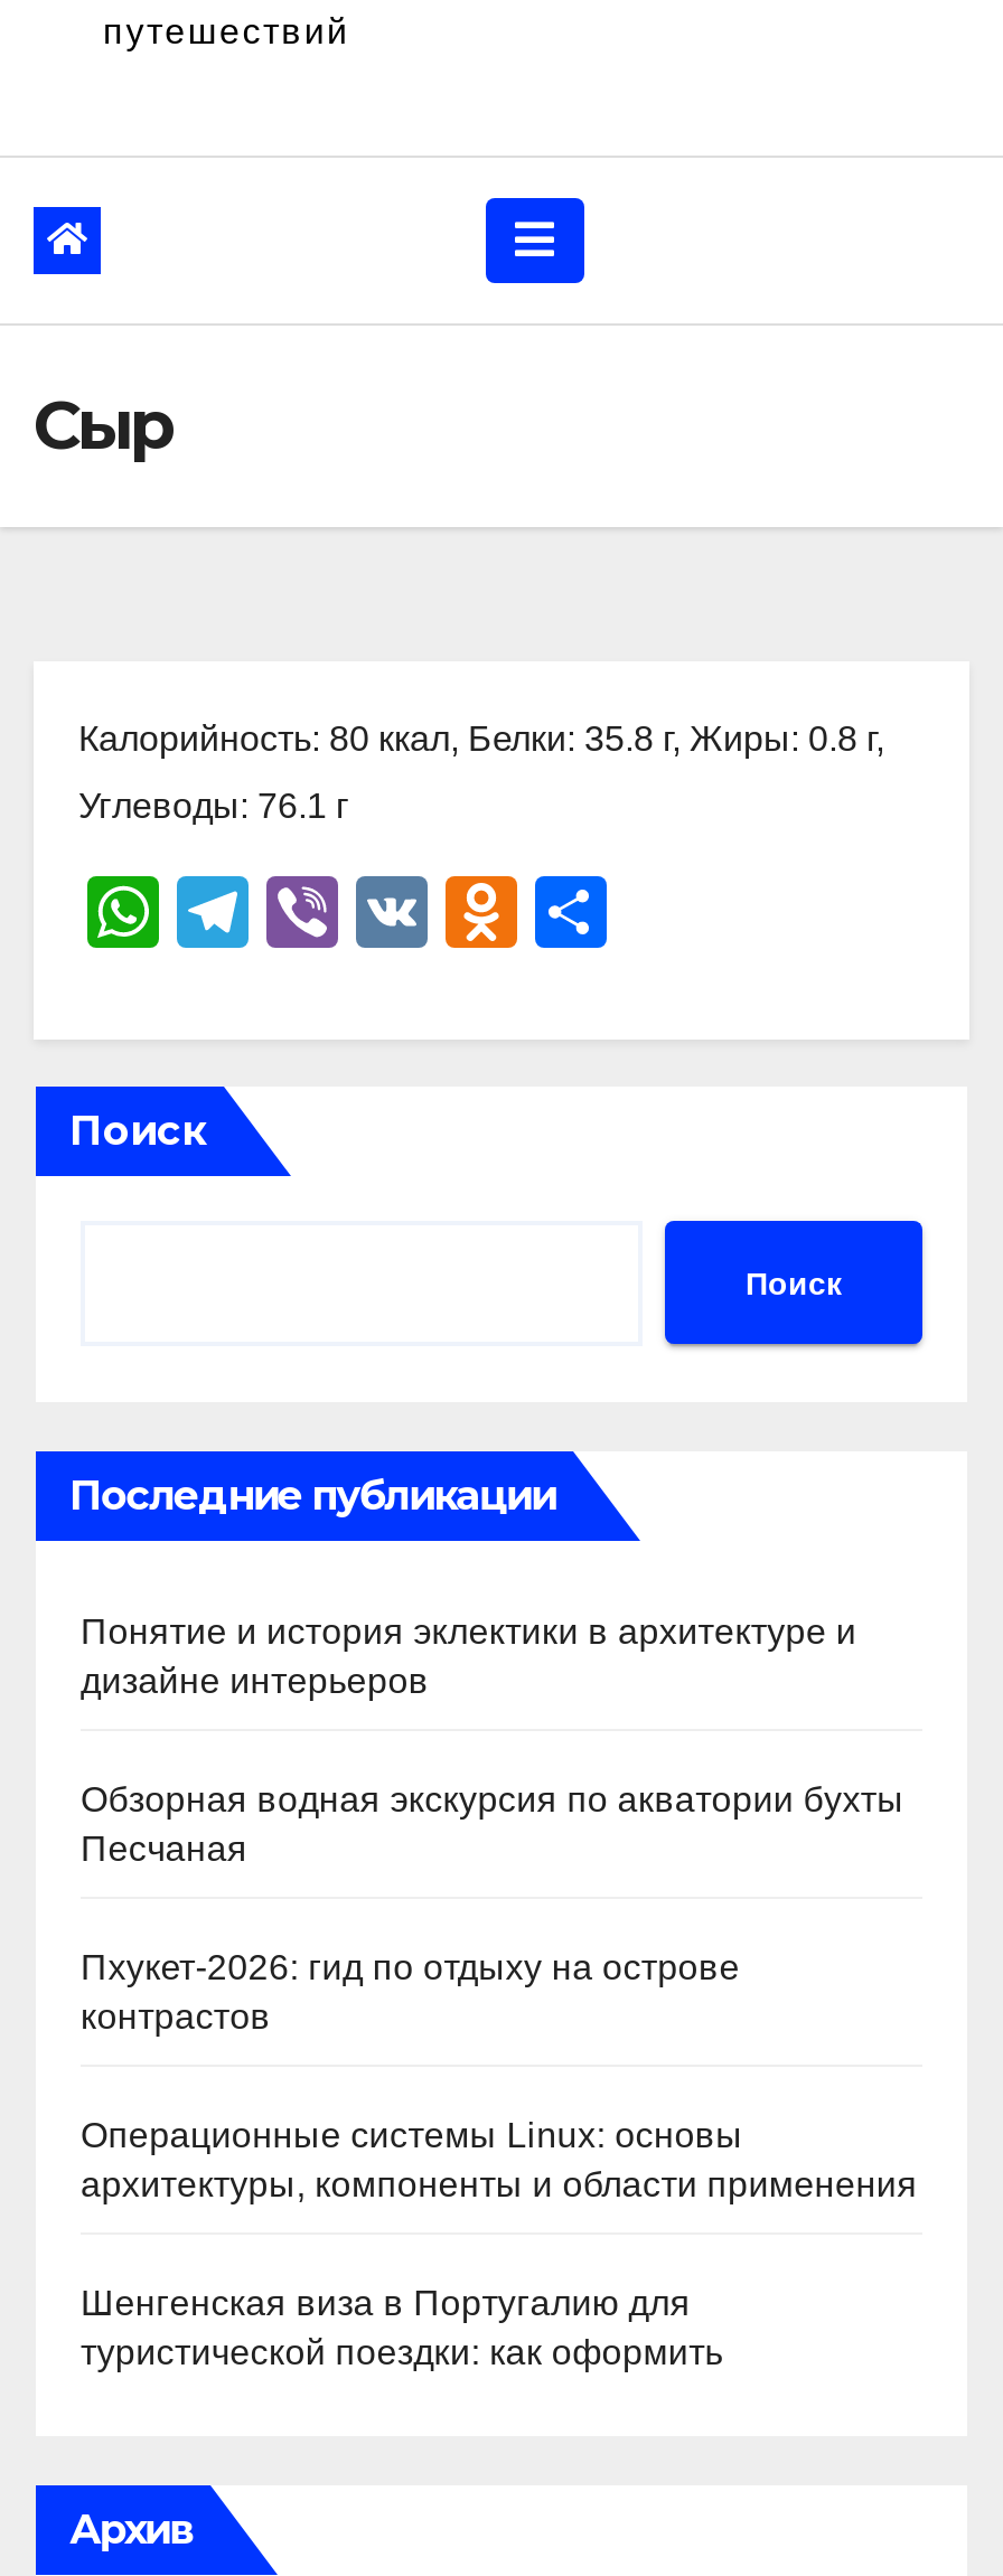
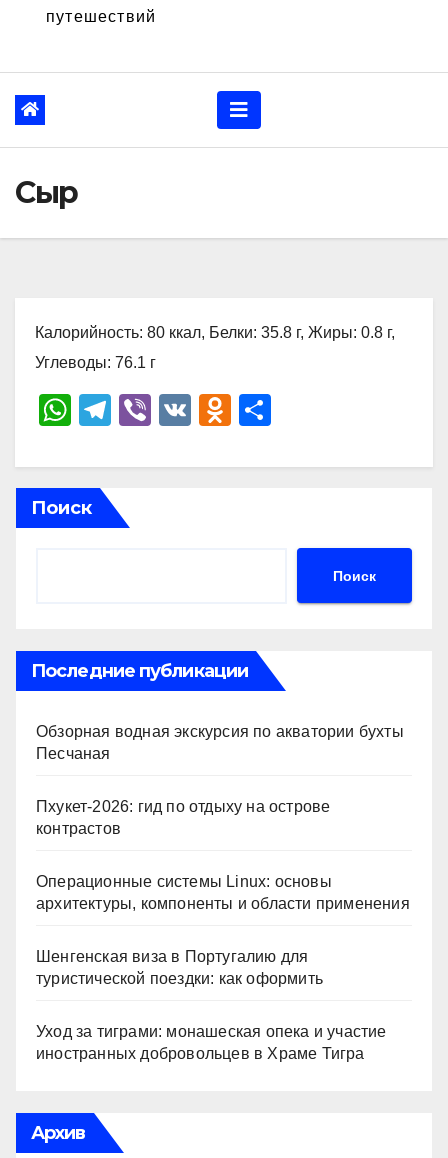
- Понятие и история эклектики в архитектуре и
- дизайне интерьеров

moved up: Обзорная водная экскурсия по акватории бухты | Песчаная | Пхукет-2026: гид по отдыху на острове | контрастов | Операционные системы Linux: основы | архитектуры, компоненты и области применения | Шенгенская виза в Португалию для | туристической поездки: как оформить

+ Уход за тиграми: монашеская опека и участие
+ иностранных добровольцев в Храме Тигра
